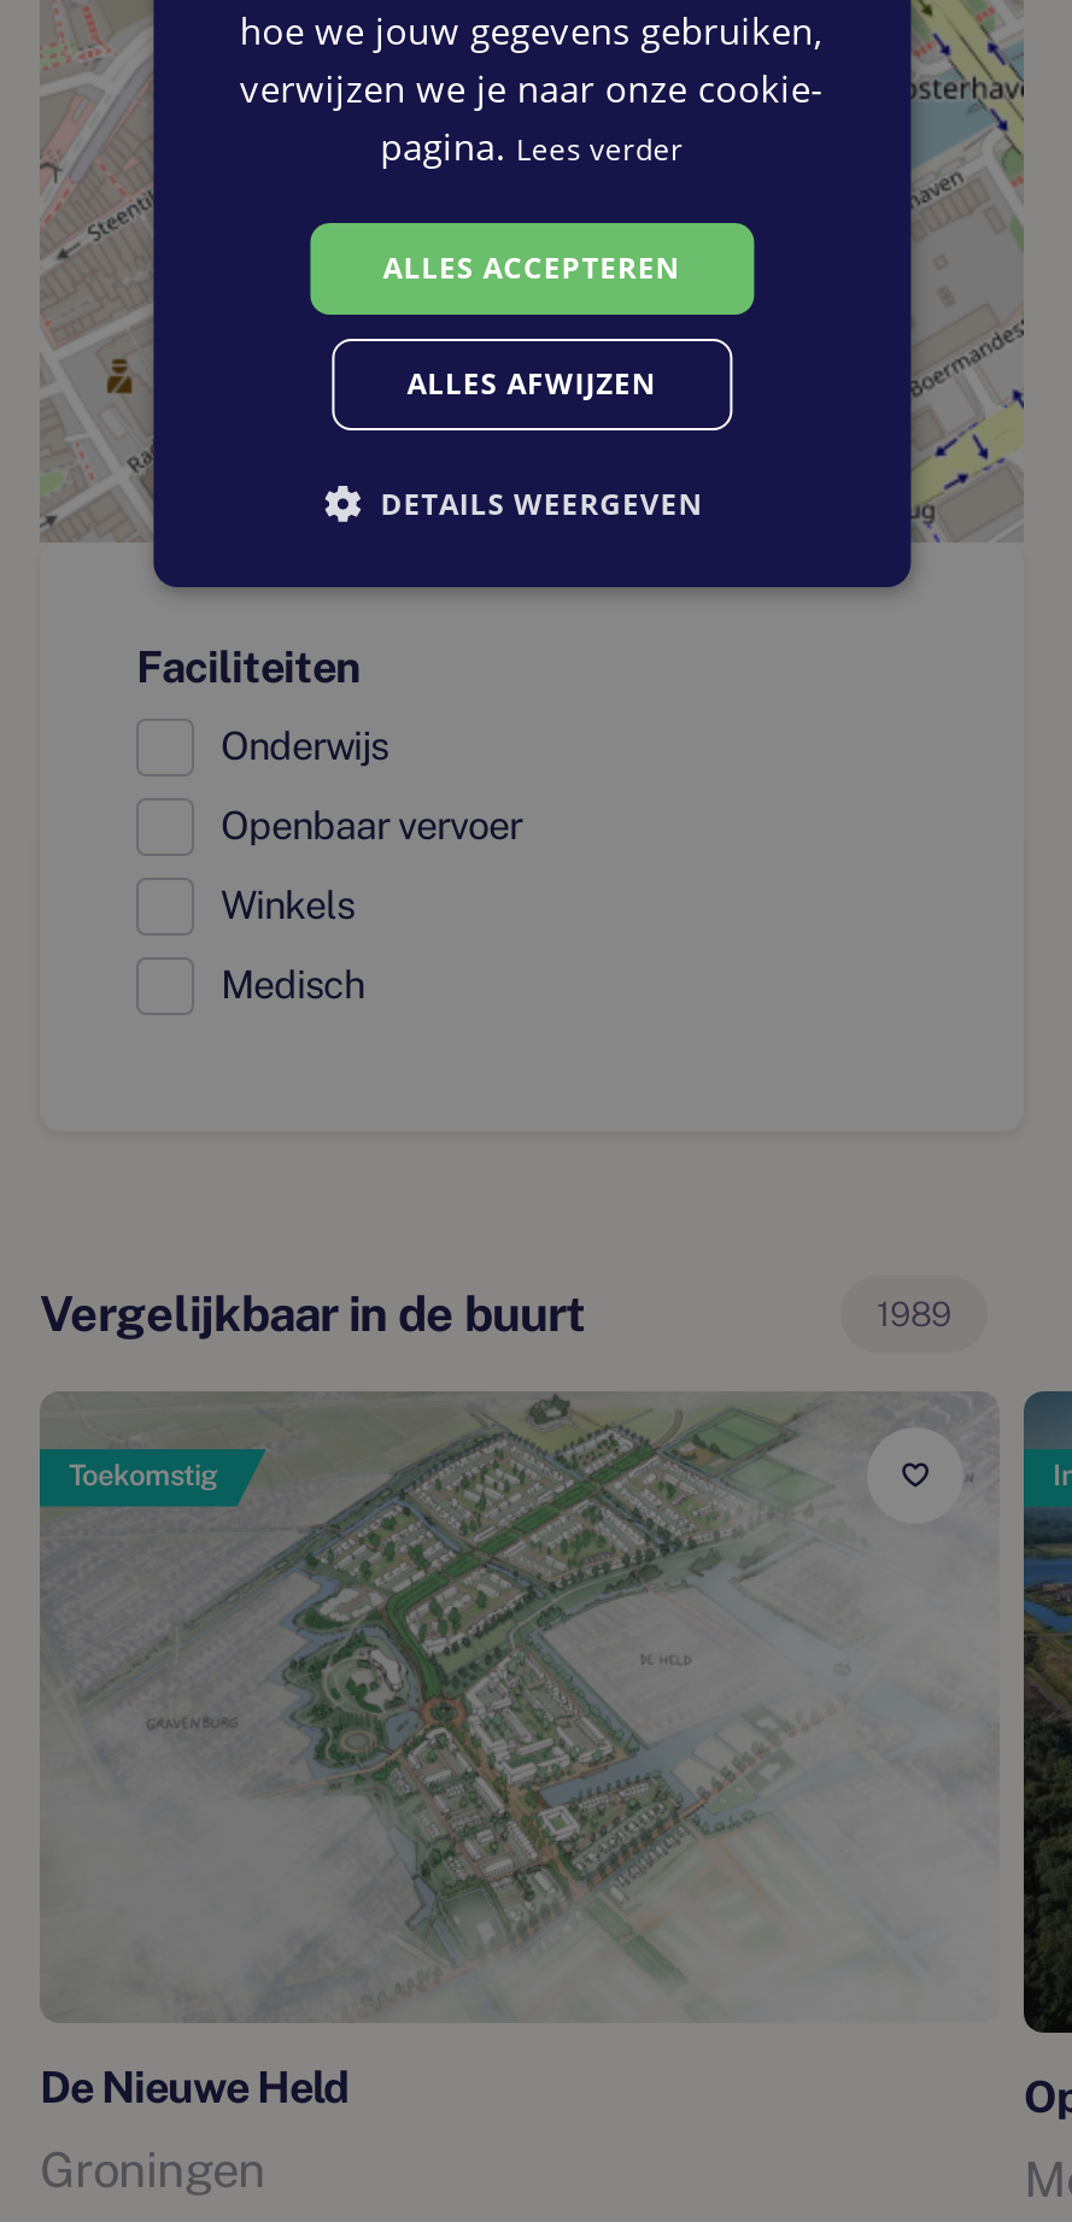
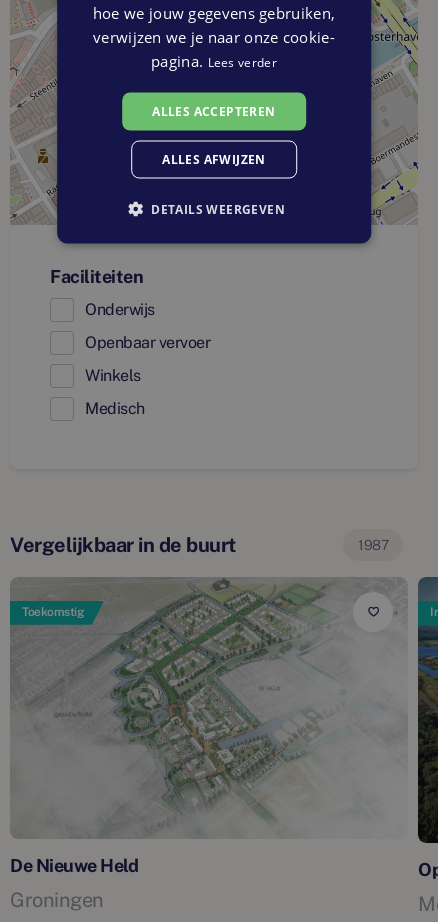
- 1989
+ 1987
